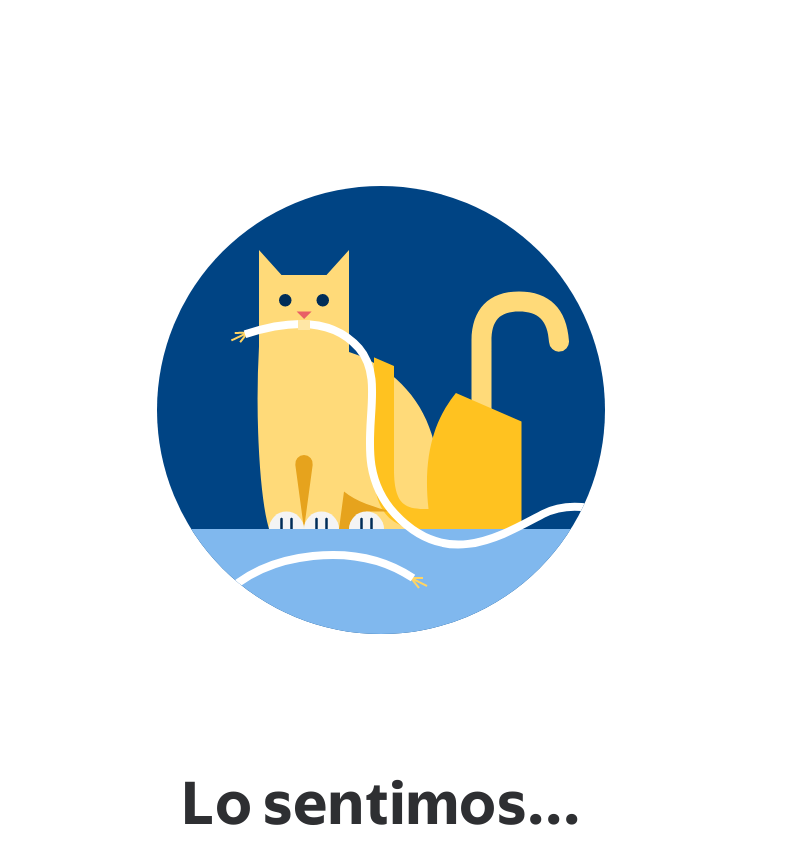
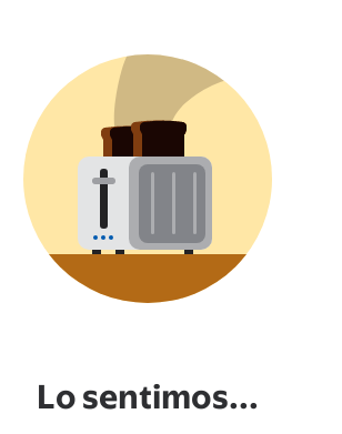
- [image]
+ [image]
